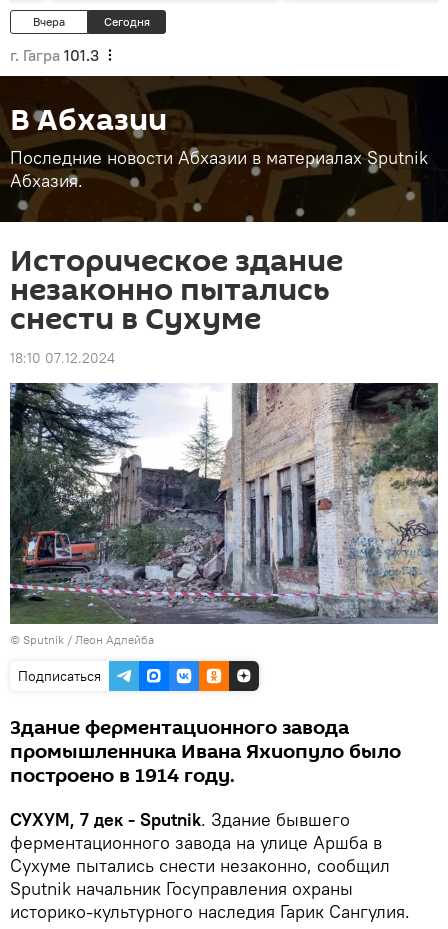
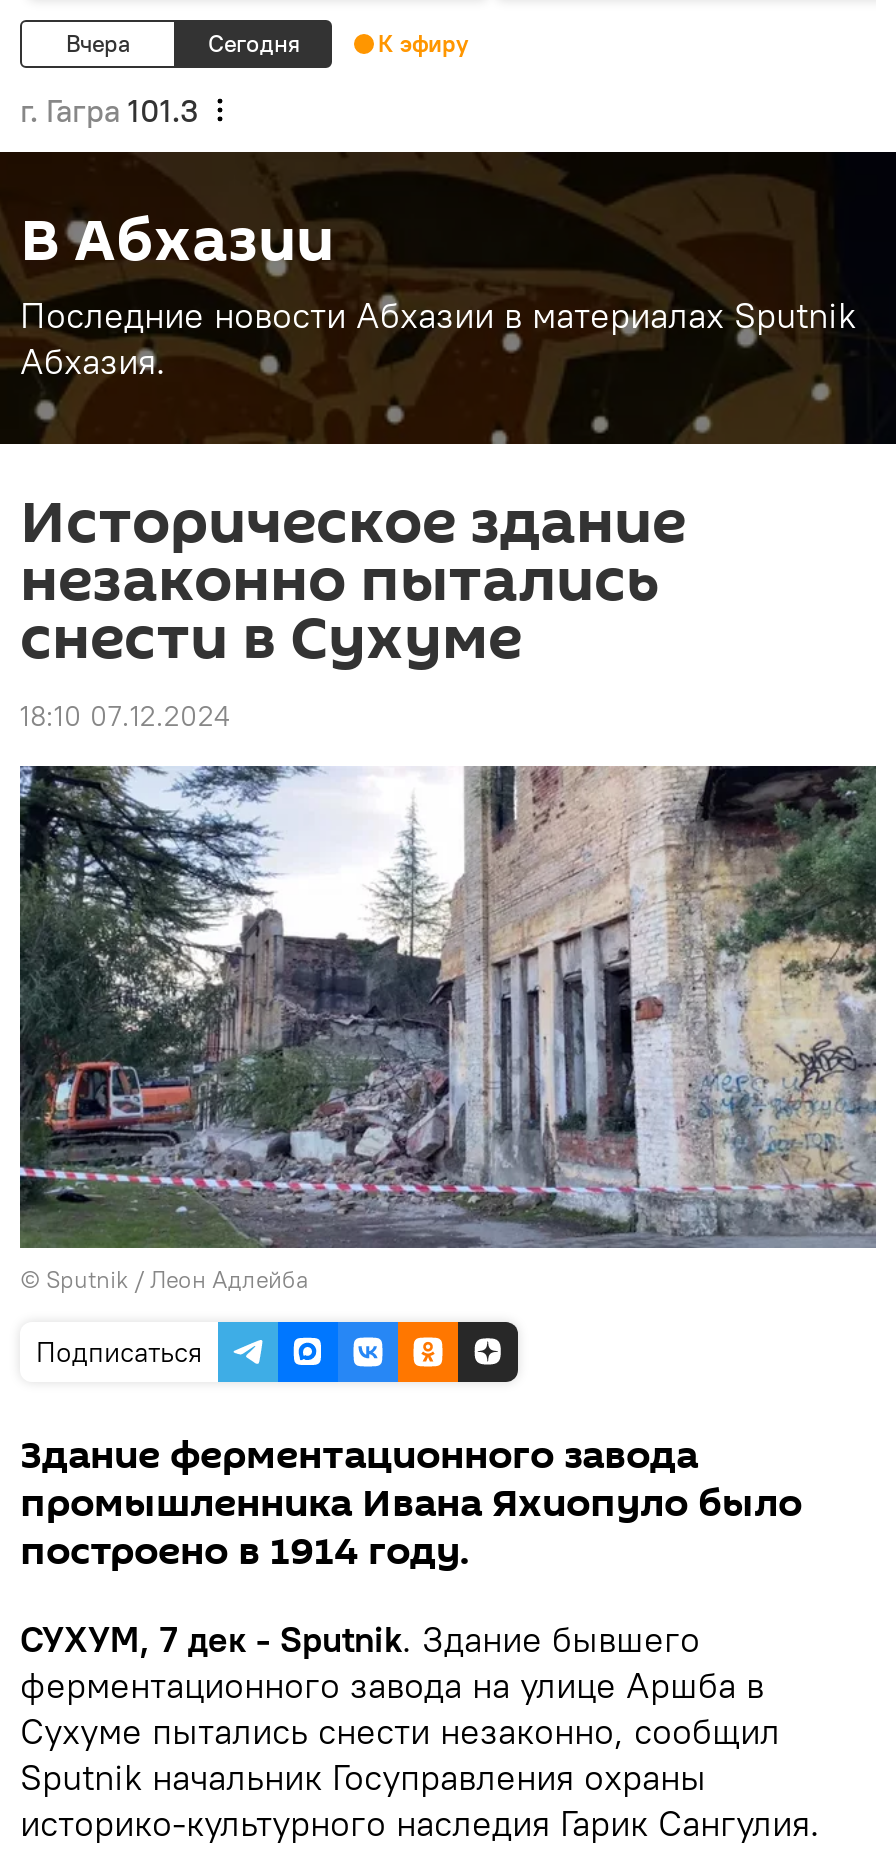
+ К эфиру
